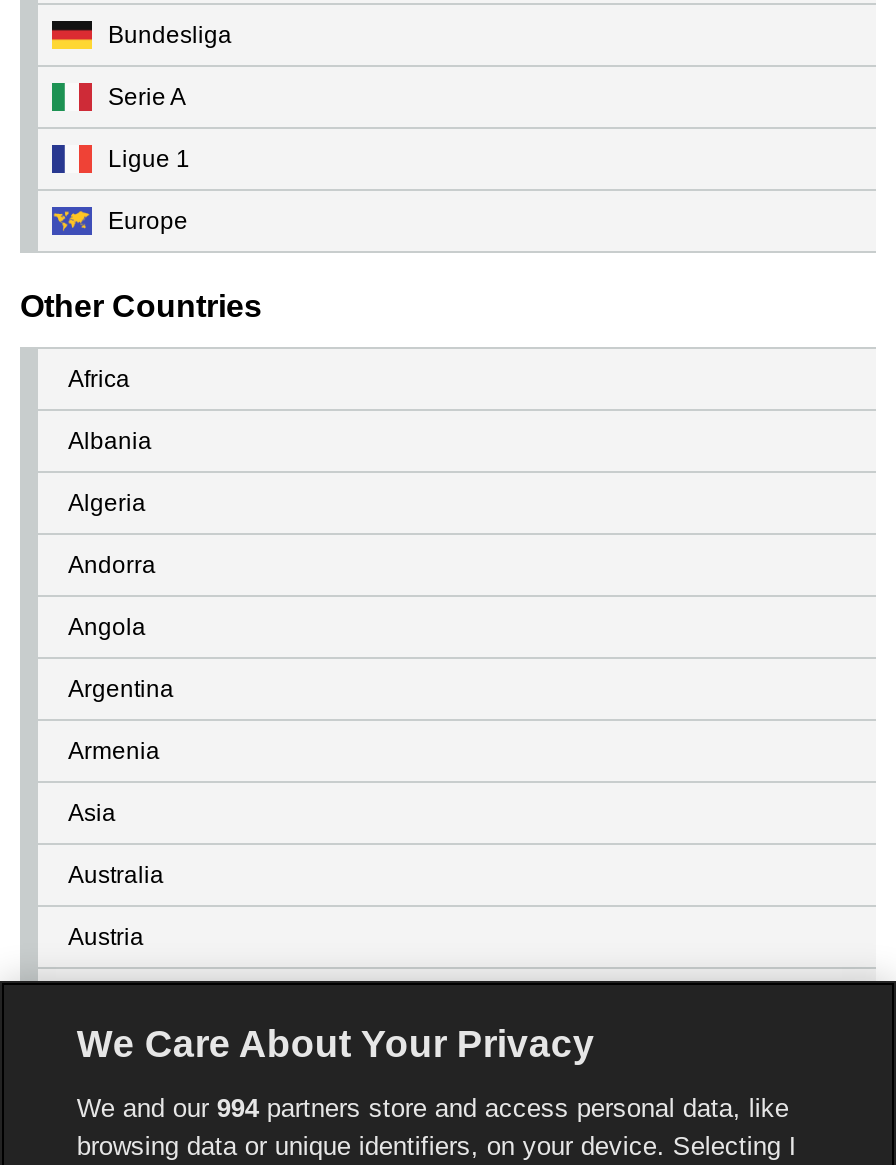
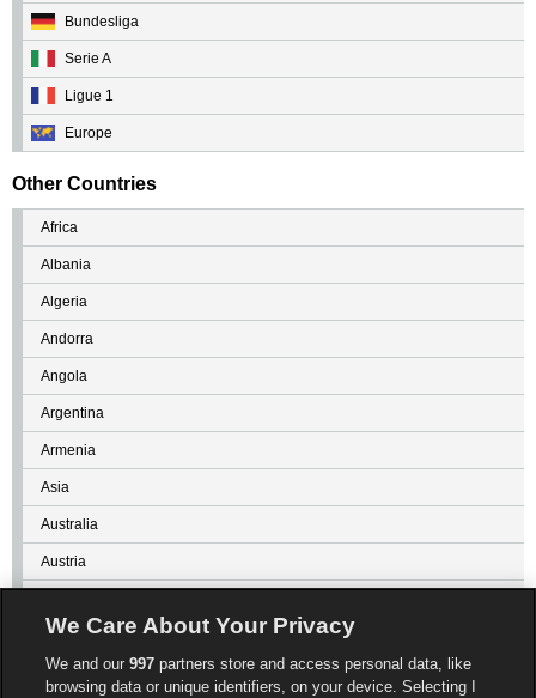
- We and our 994 partners store and access personal data, like
+ We and our 997 partners store and access personal data, like
